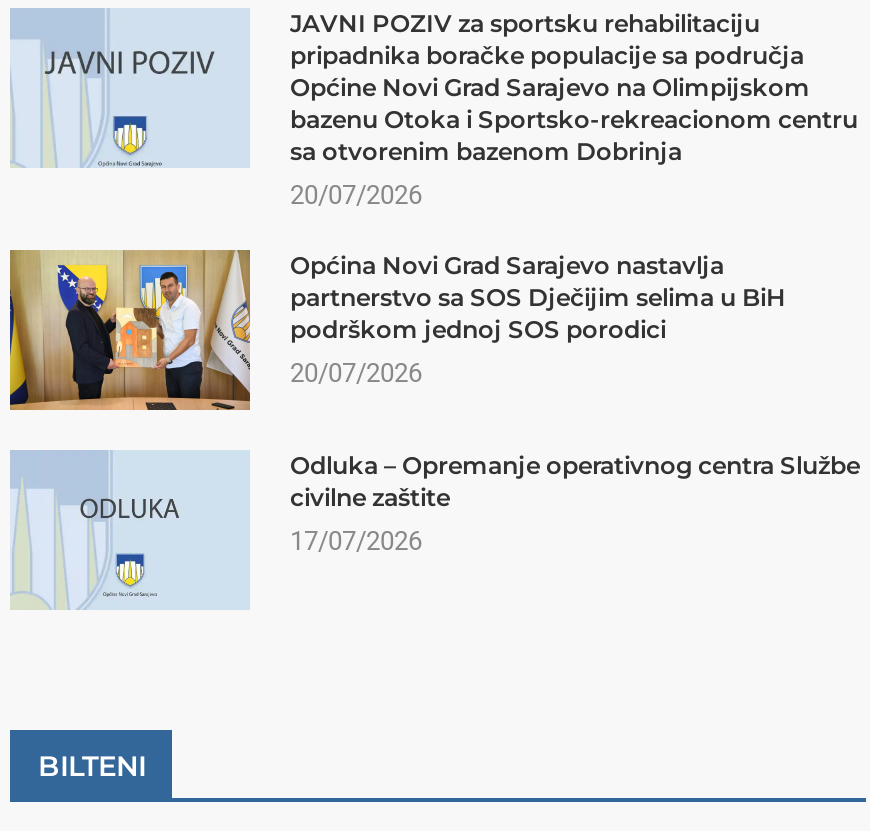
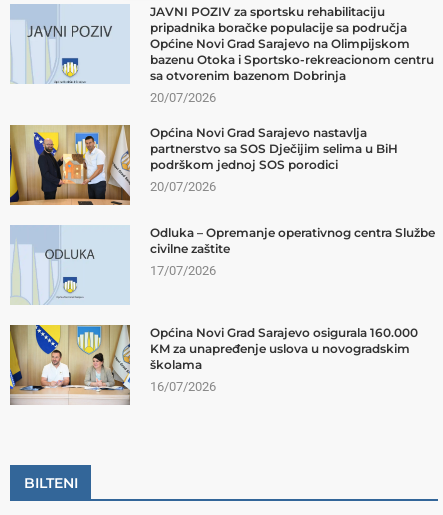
+ [image]
+ Općina Novi Grad Sarajevo osigurala 160.000
+ KM za unapređenje uslova u novogradskim
+ školama
+ 16/07/2026
